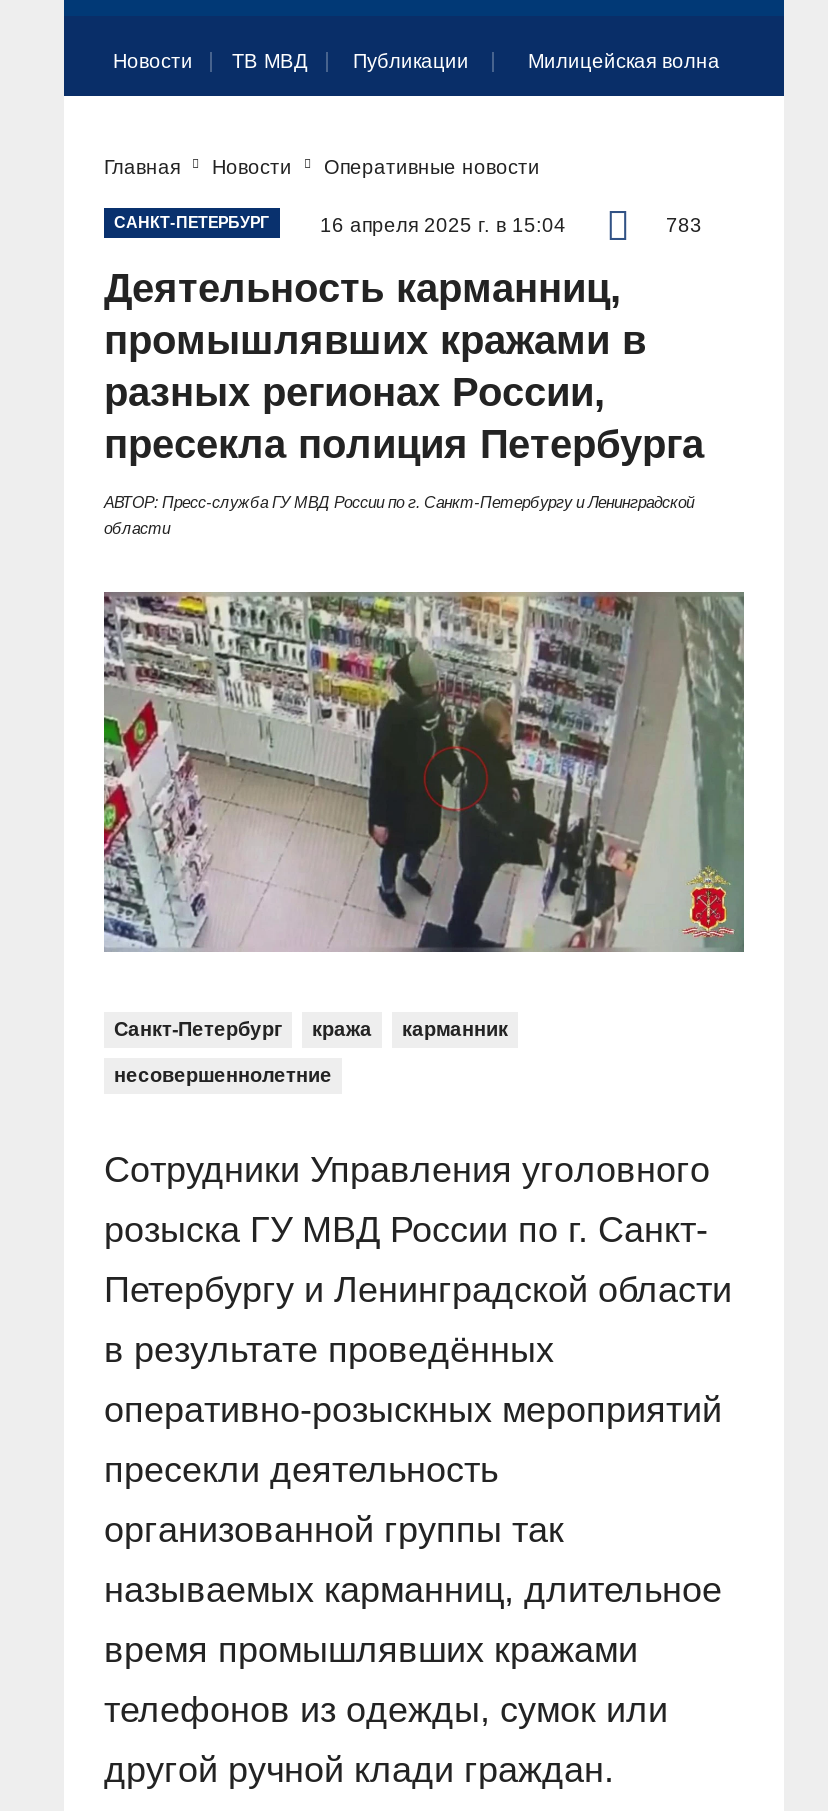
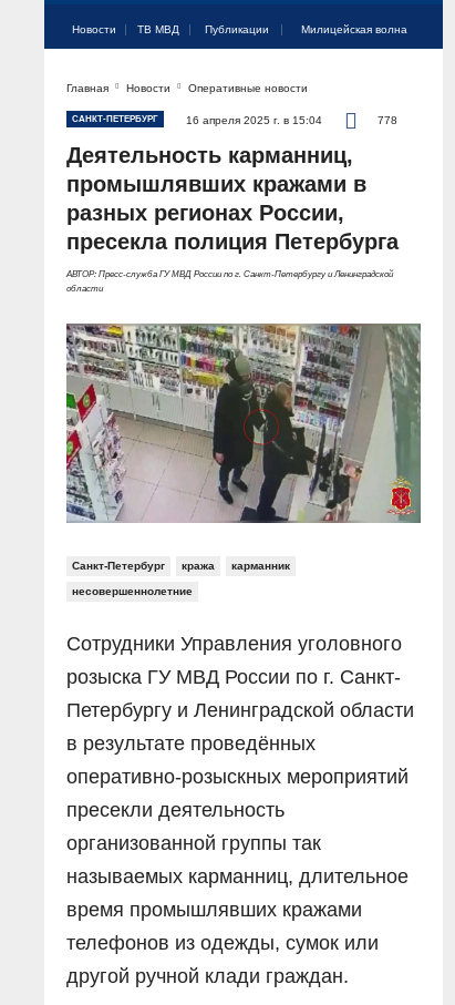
- 783
+ 778
